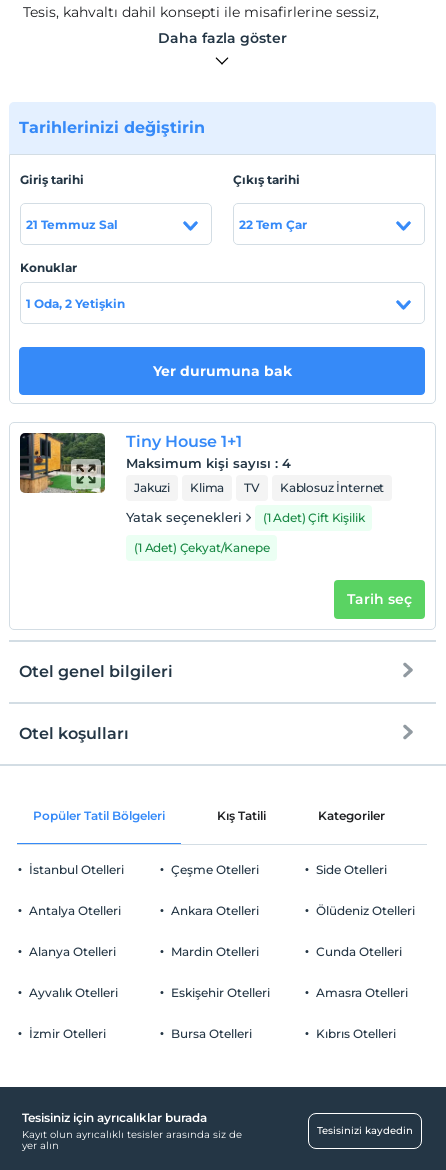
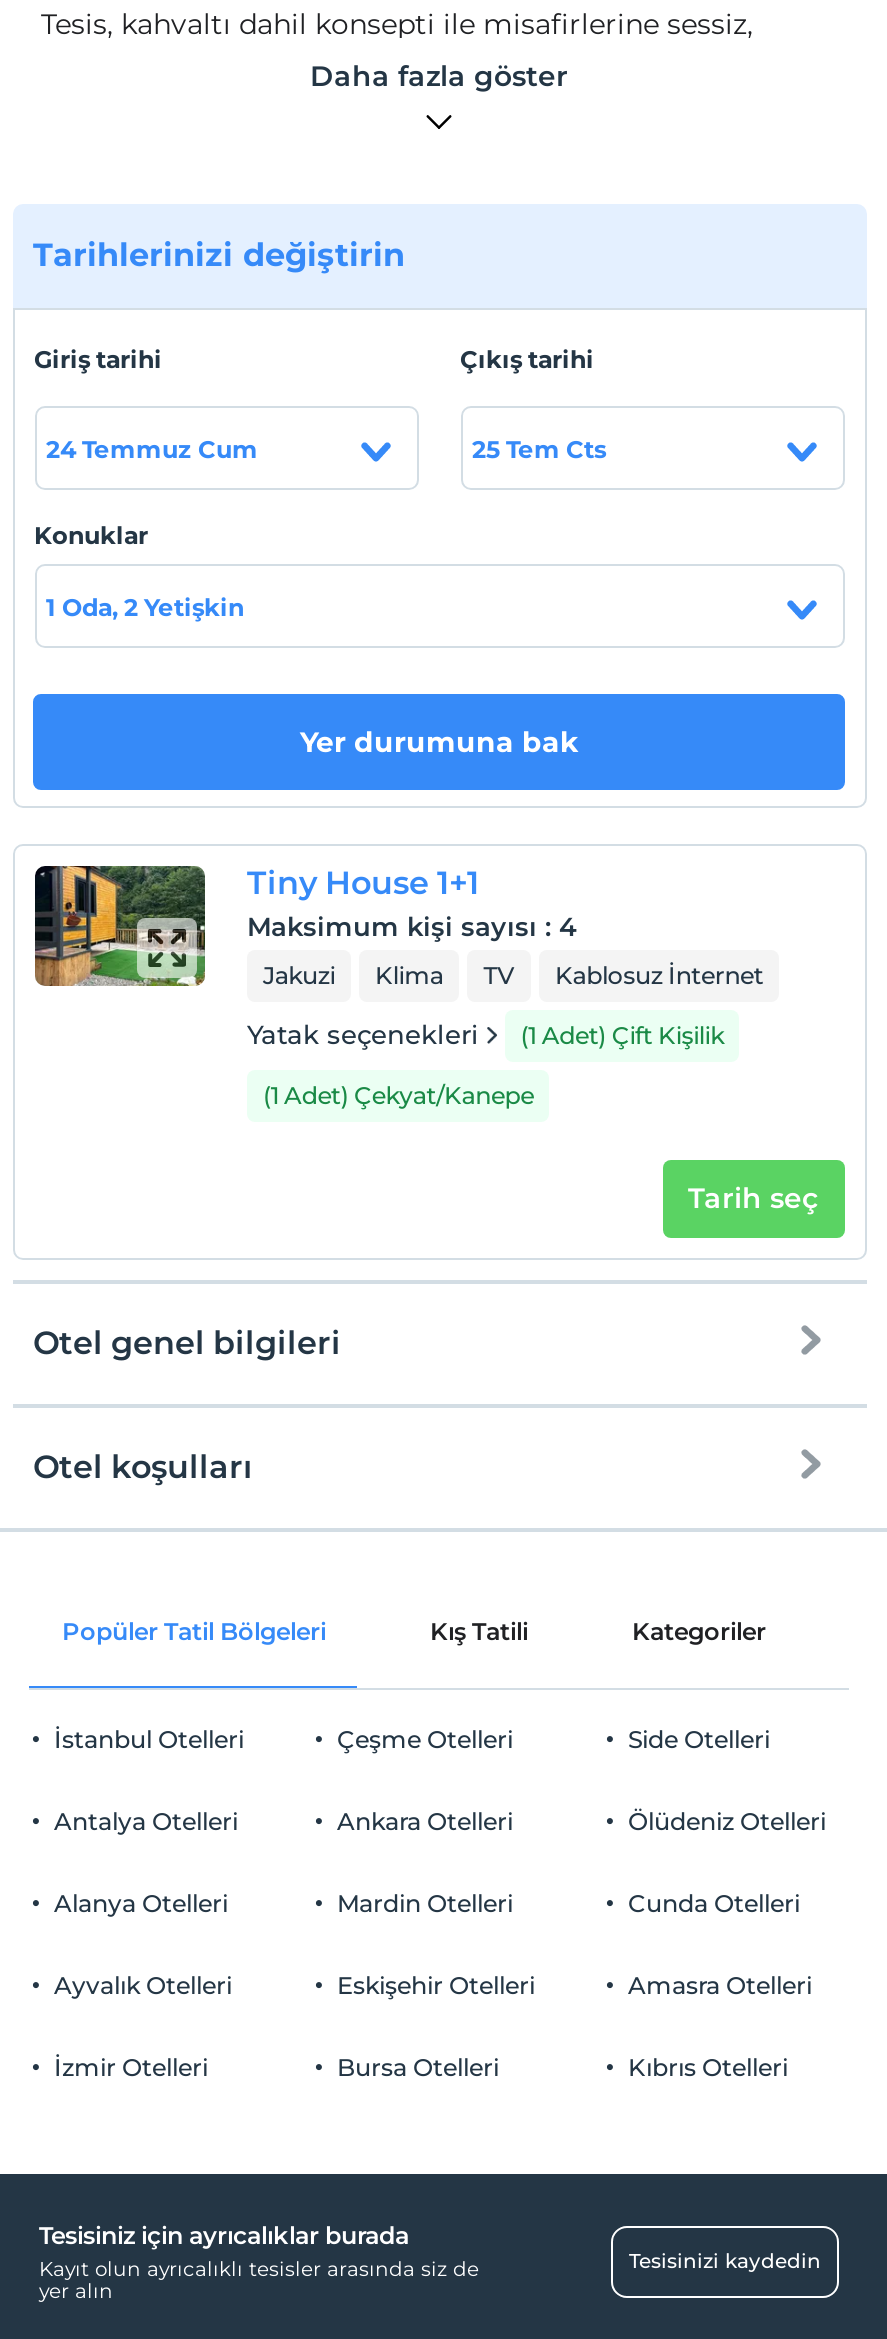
- 21 Temmuz Sal
+ 24 Temmuz Cum

- 22 Tem Çar
+ 25 Tem Cts
